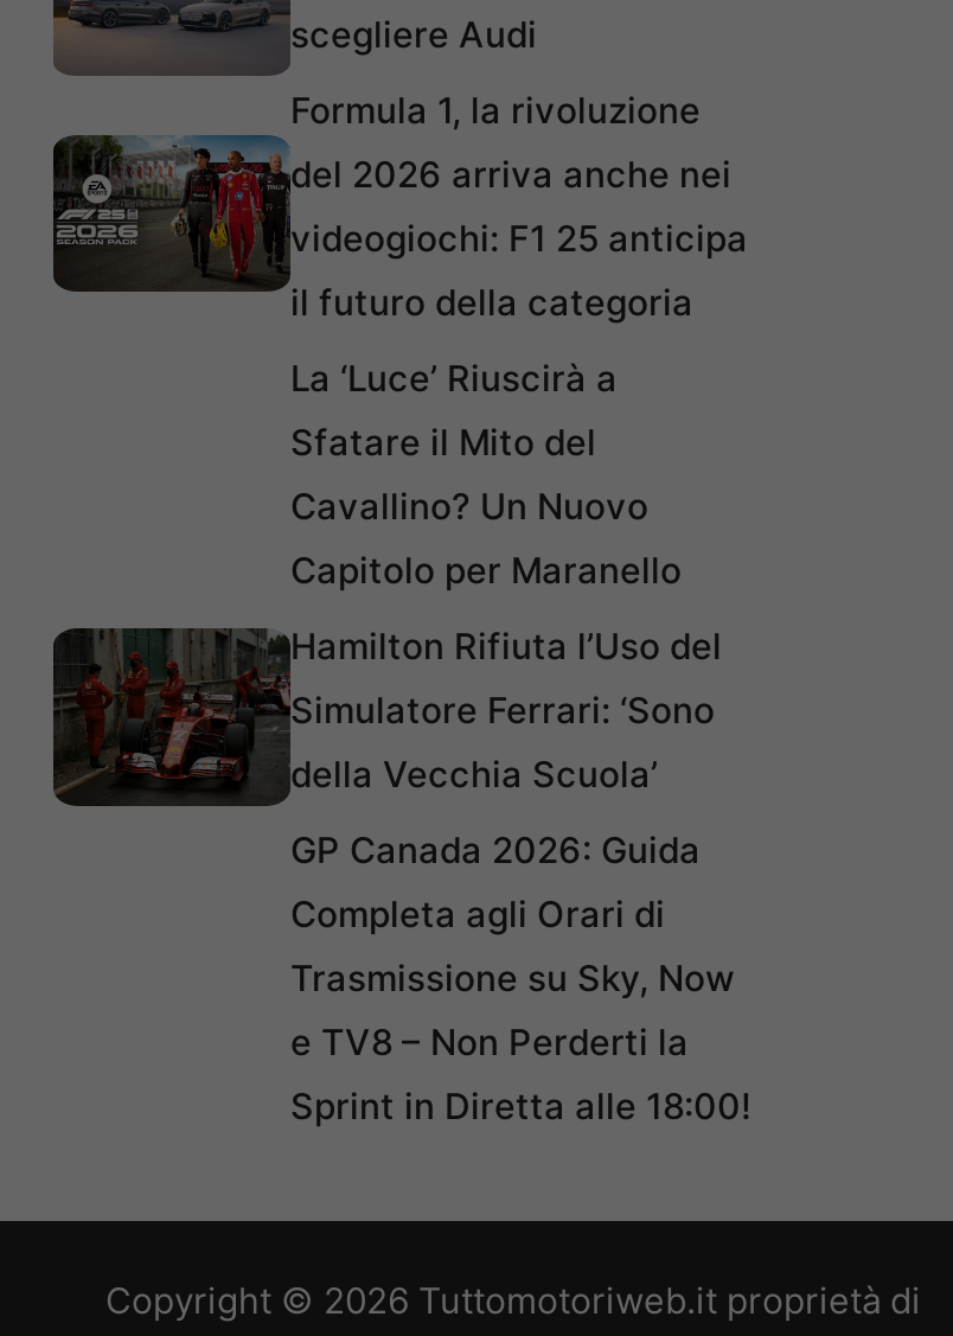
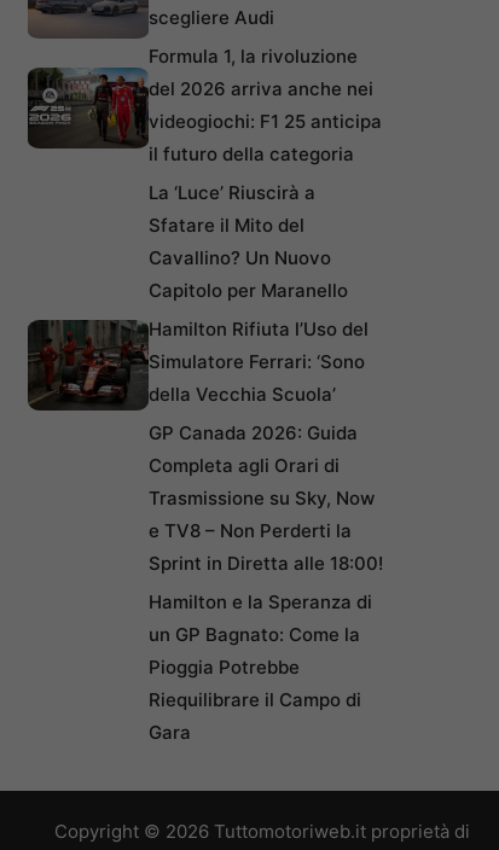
+ Hamilton e la Speranza di
+ un GP Bagnato: Come la
+ Pioggia Potrebbe
+ Riequilibrare il Campo di
+ Gara
